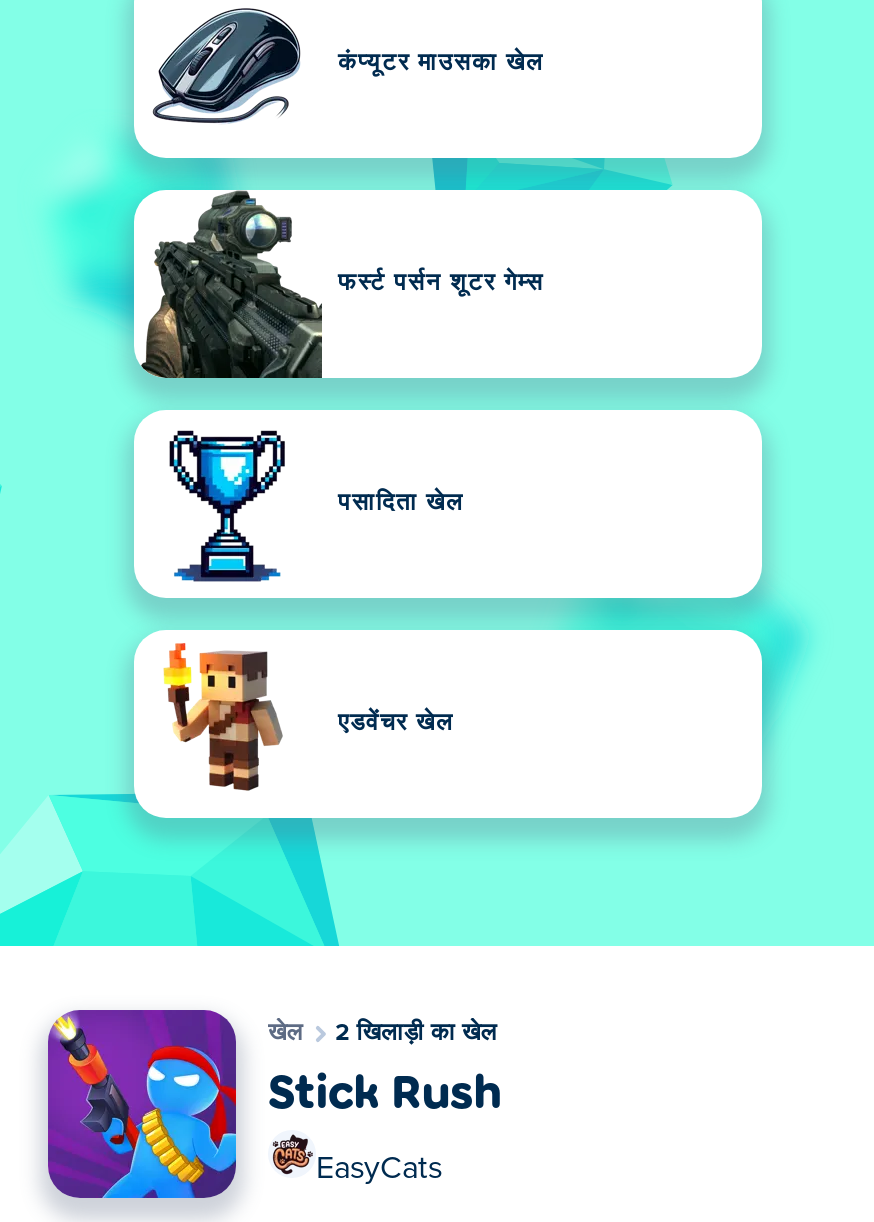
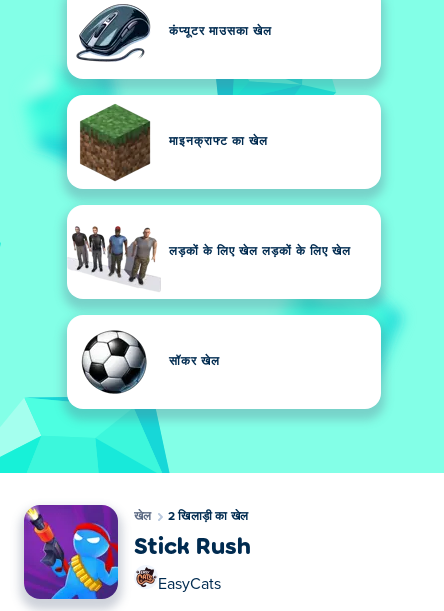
- [image]
- फर्स्ट पर्सन शूटर गेम्स
+ [image]
+ माइनक्राफ्ट का खेल

- [image]
- पसादिता खेल
+ [image]
+ लड़कों के लिए खेल लड़कों के लिए खेल

- [image]
- एडवेंचर खेल
+ [image]
+ सॉकर खेल
